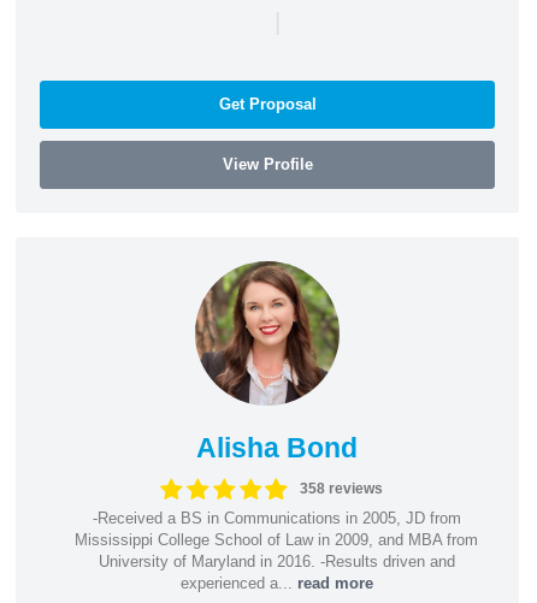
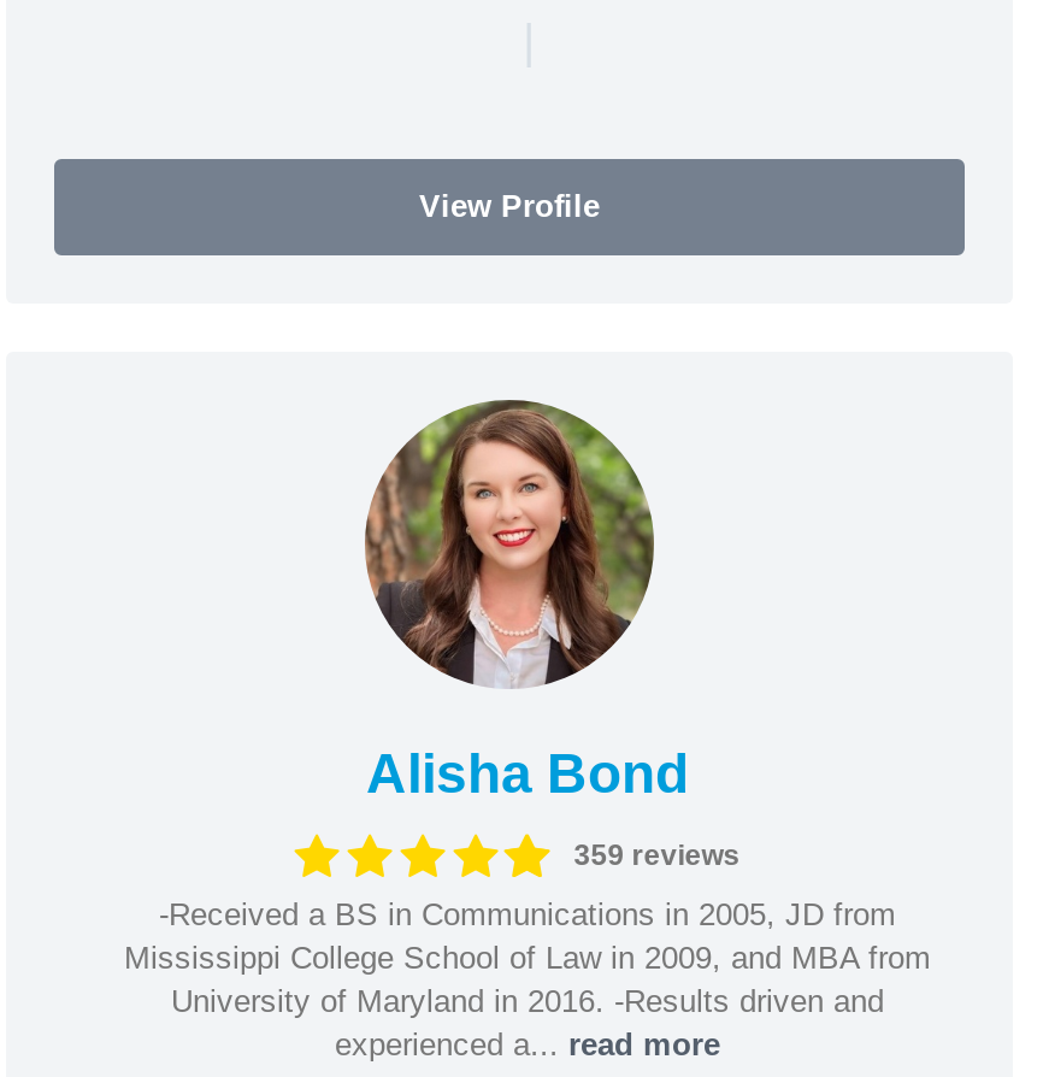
- Get Proposal

- 358 reviews
+ 359 reviews
